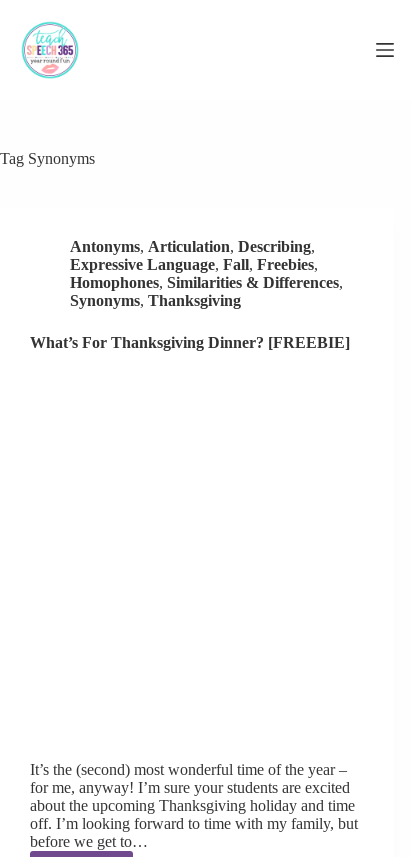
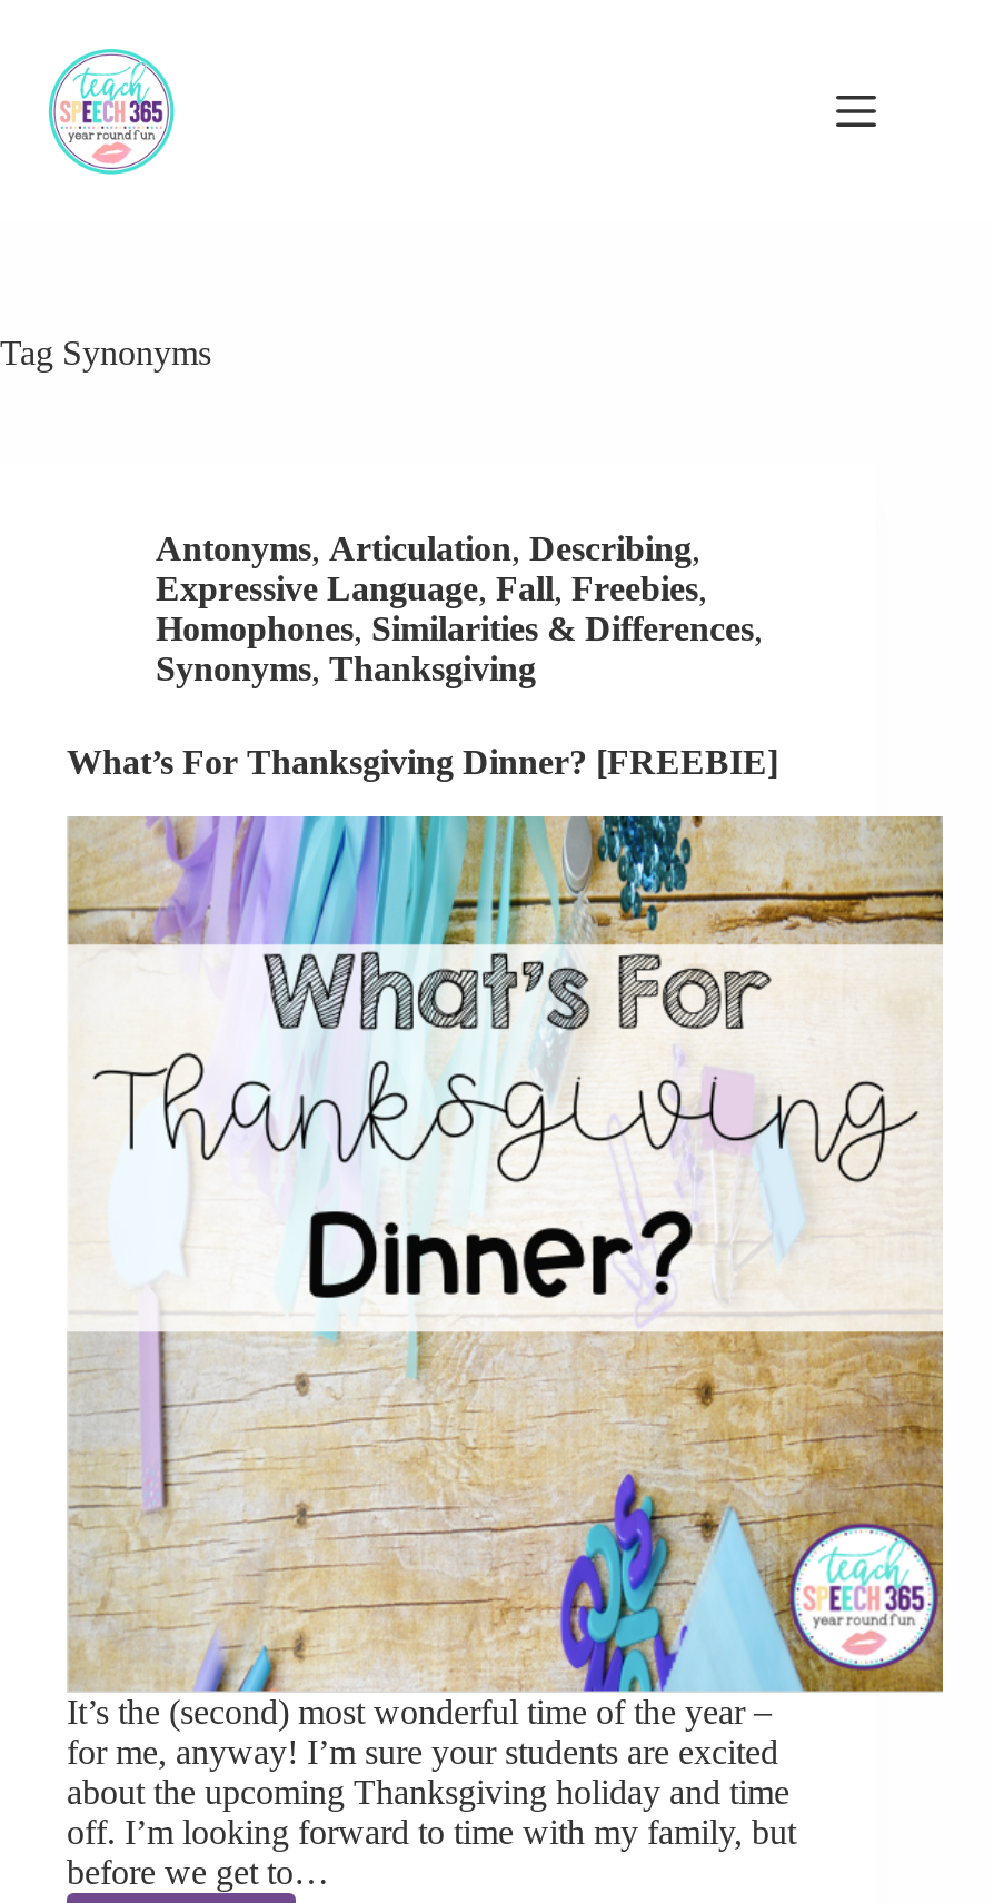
+ [image]
